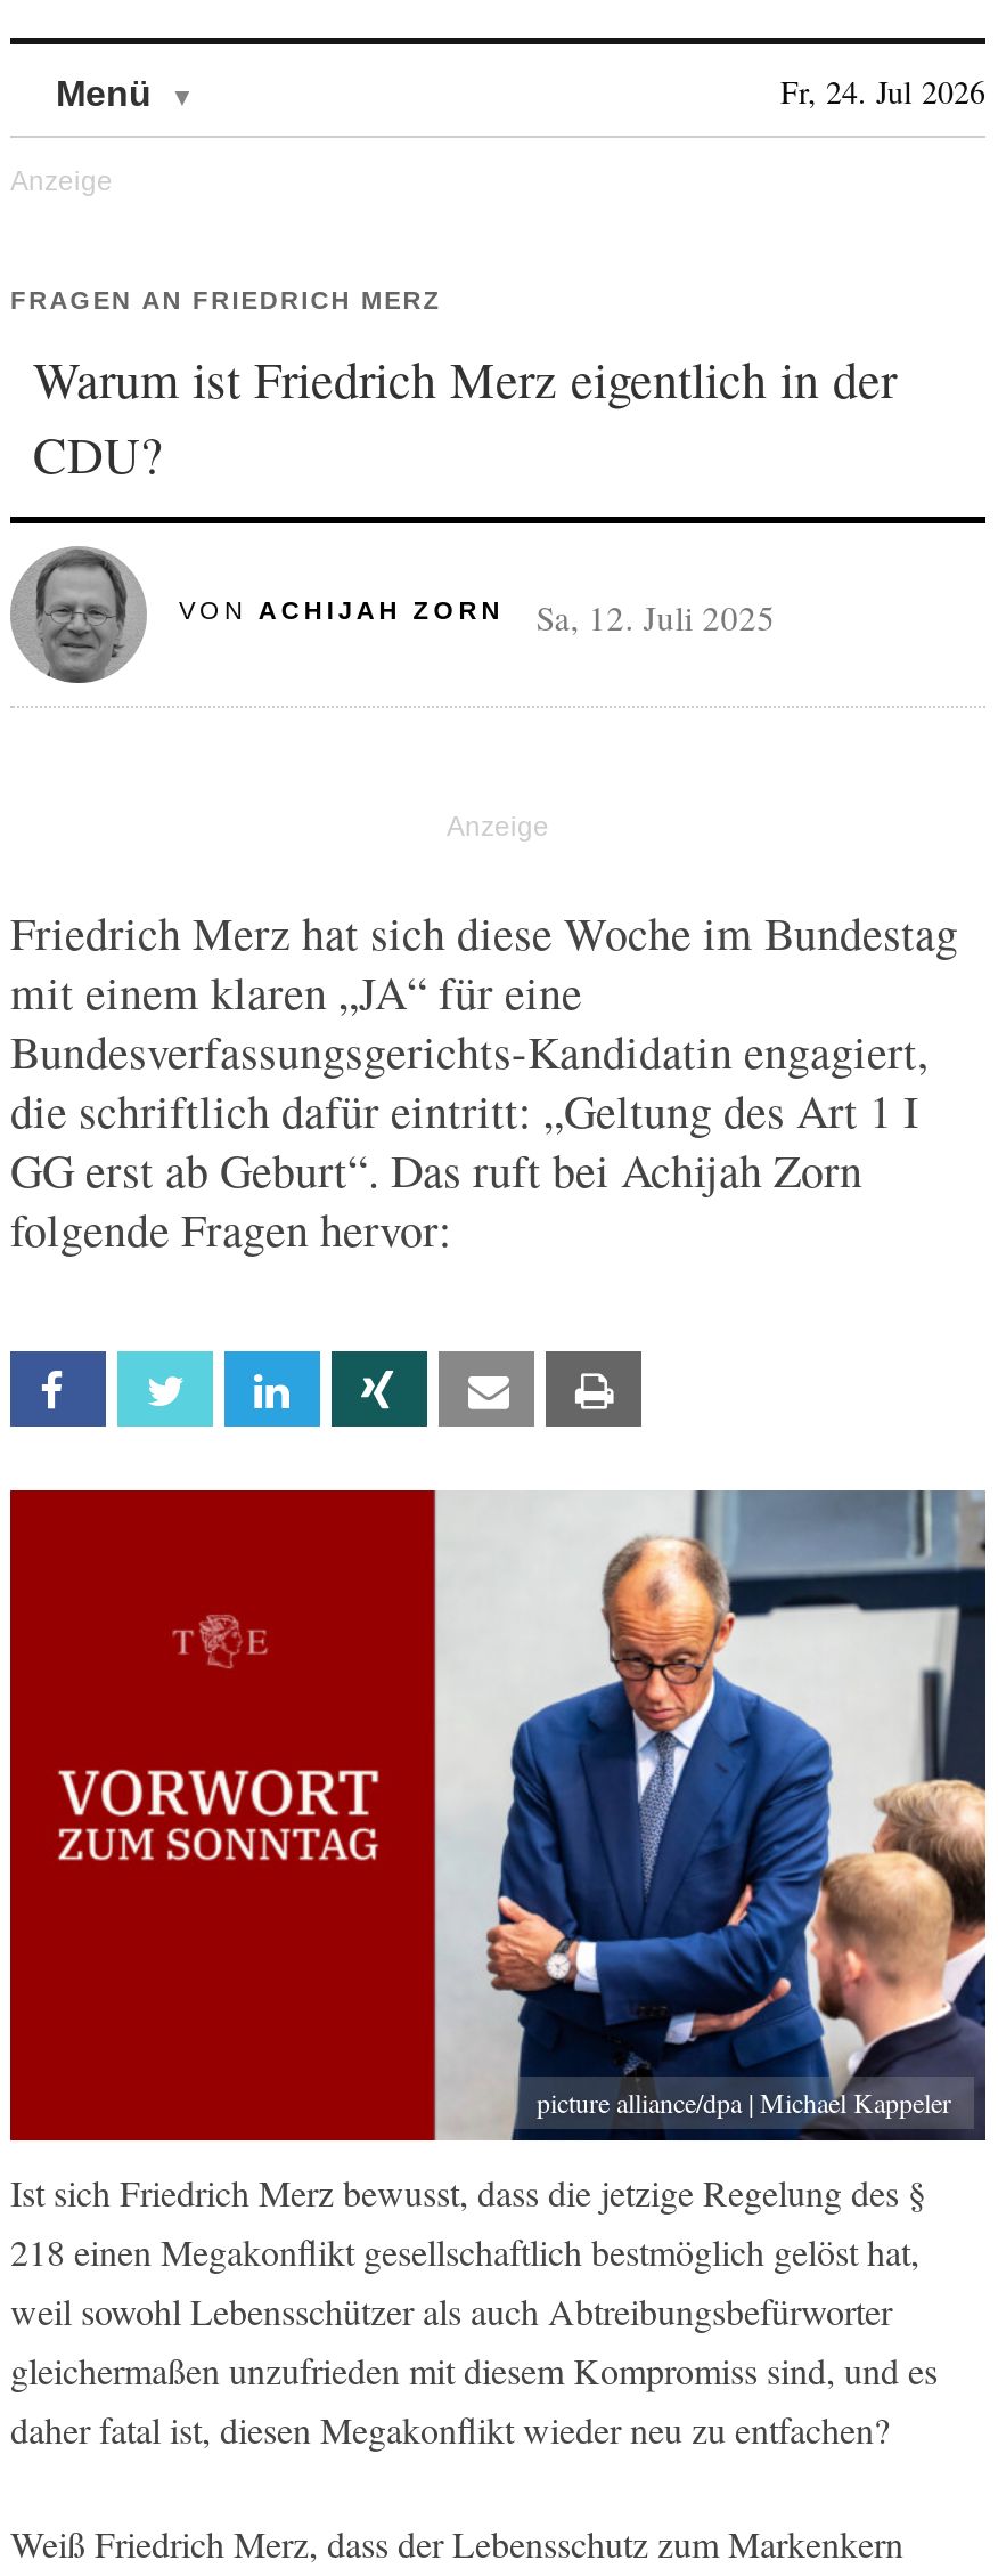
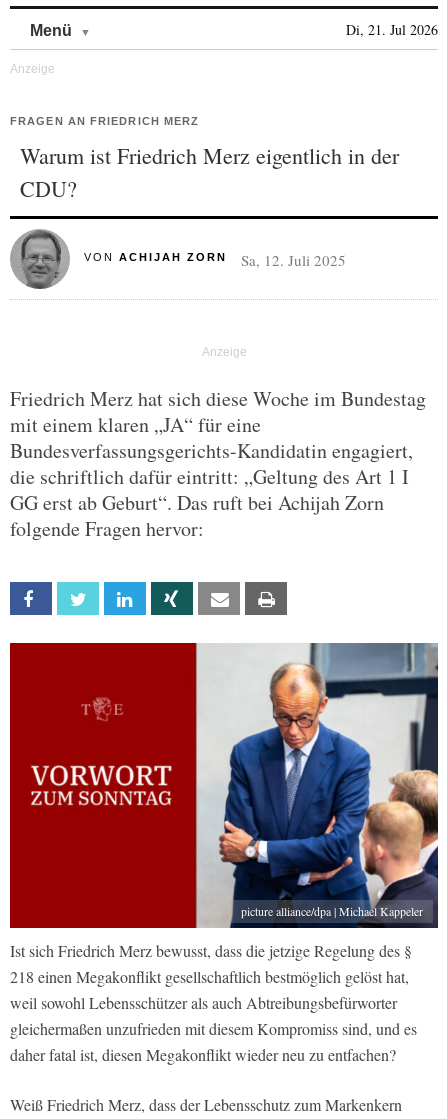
- Fr, 24. Jul 2026
+ Di, 21. Jul 2026
